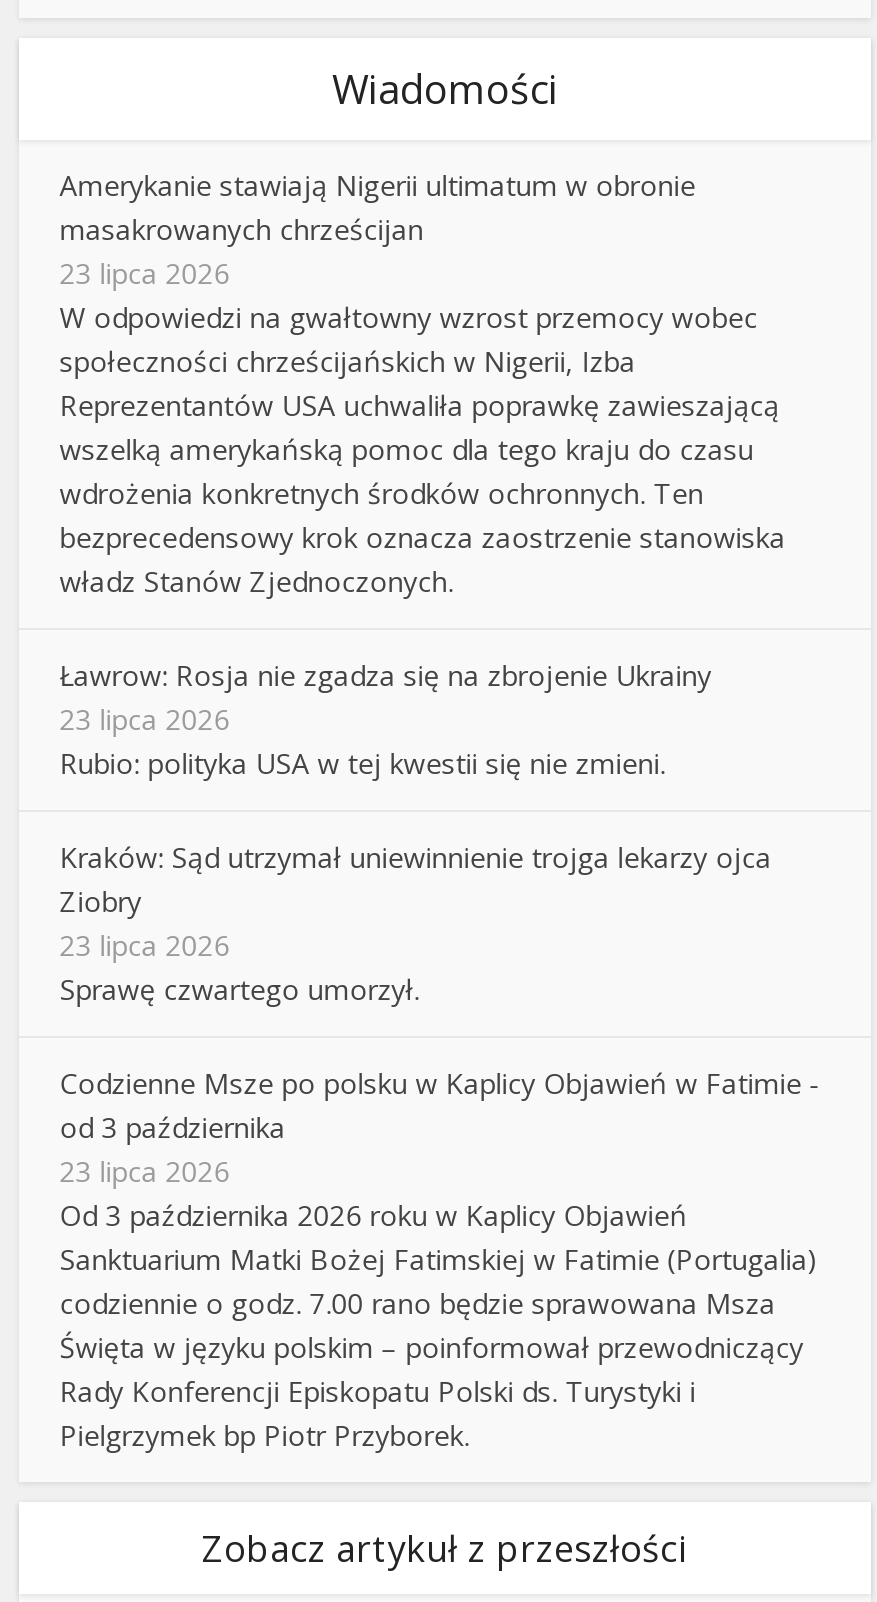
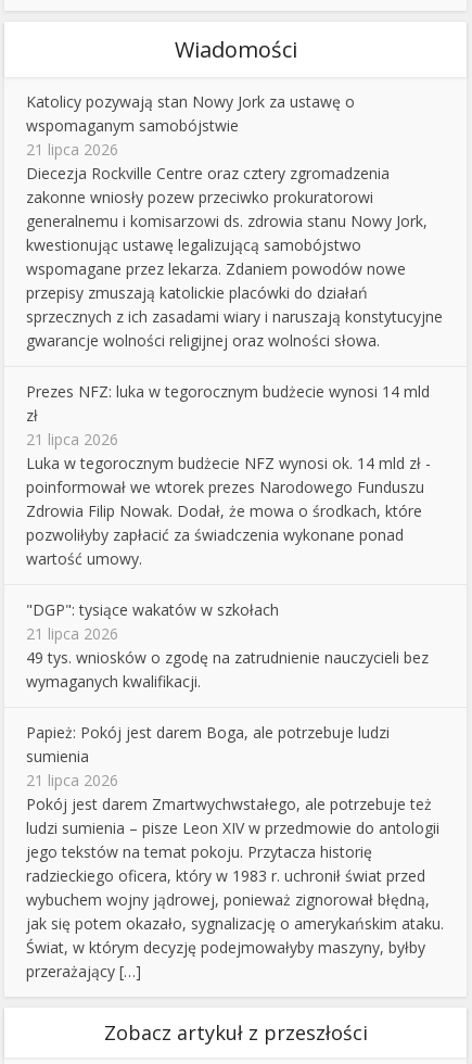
- Amerykanie stawiają Nigerii ultimatum w obronie
- masakrowanych chrześcijan
- 23 lipca 2026
- W odpowiedzi na gwałtowny wzrost przemocy wobec
- społeczności chrześcijańskich w Nigerii, Izba
- Reprezentantów USA uchwaliła poprawkę zawieszającą
- wszelką amerykańską pomoc dla tego kraju do czasu
- wdrożenia konkretnych środków ochronnych. Ten
- bezprecedensowy krok oznacza zaostrzenie stanowiska
- władz Stanów Zjednoczonych.
+ Katolicy pozywają stan Nowy Jork za ustawę o
+ wspomaganym samobójstwie
+ 21 lipca 2026
+ Diecezja Rockville Centre oraz cztery zgromadzenia
+ zakonne wniosły pozew przeciwko prokuratorowi
+ generalnemu i komisarzowi ds. zdrowia stanu Nowy Jork,
+ kwestionując ustawę legalizującą samobójstwo
+ wspomagane przez lekarza. Zdaniem powodów nowe
+ przepisy zmuszają katolickie placówki do działań
+ sprzecznych z ich zasadami wiary i naruszają konstytucyjne
+ gwarancje wolności religijnej oraz wolności słowa.

- Ławrow: Rosja nie zgadza się na zbrojenie Ukrainy
- 23 lipca 2026
- Rubio: polityka USA w tej kwestii się nie zmieni.
+ Prezes NFZ: luka w tegorocznym budżecie wynosi 14 mld
+ zł
+ 21 lipca 2026
+ Luka w tegorocznym budżecie NFZ wynosi ok. 14 mld zł -
+ poinformował we wtorek prezes Narodowego Funduszu
+ Zdrowia Filip Nowak. Dodał, że mowa o środkach, które
+ pozwoliłyby zapłacić za świadczenia wykonane ponad
+ wartość umowy.

- Kraków: Sąd utrzymał uniewinnienie trojga lekarzy ojca
- Ziobry
- 23 lipca 2026
- Sprawę czwartego umorzył.
+ "DGP": tysiące wakatów w szkołach
+ 21 lipca 2026
+ 49 tys. wniosków o zgodę na zatrudnienie nauczycieli bez
+ wymaganych kwalifikacji.

- Codzienne Msze po polsku w Kaplicy Objawień w Fatimie -
- od 3 października
- 23 lipca 2026
- Od 3 października 2026 roku w Kaplicy Objawień
- Sanktuarium Matki Bożej Fatimskiej w Fatimie (Portugalia)
- codziennie o godz. 7.00 rano będzie sprawowana Msza
- Święta w języku polskim – poinformował przewodniczący
- Rady Konferencji Episkopatu Polski ds. Turystyki i
- Pielgrzymek bp Piotr Przyborek.
+ Papież: Pokój jest darem Boga, ale potrzebuje ludzi
+ sumienia
+ 21 lipca 2026
+ Pokój jest darem Zmartwychwstałego, ale potrzebuje też
+ ludzi sumienia – pisze Leon XIV w przedmowie do antologii
+ jego tekstów na temat pokoju. Przytacza historię
+ radzieckiego oficera, który w 1983 r. uchronił świat przed
+ wybuchem wojny jądrowej, ponieważ zignorował błędną,
+ jak się potem okazało, sygnalizację o amerykańskim ataku.
+ Świat, w którym decyzję podejmowałyby maszyny, byłby
+ przerażający […]
